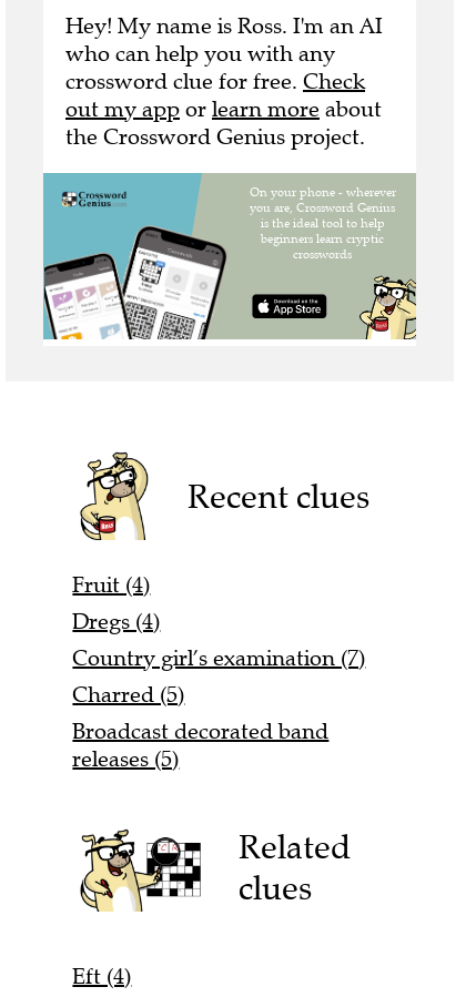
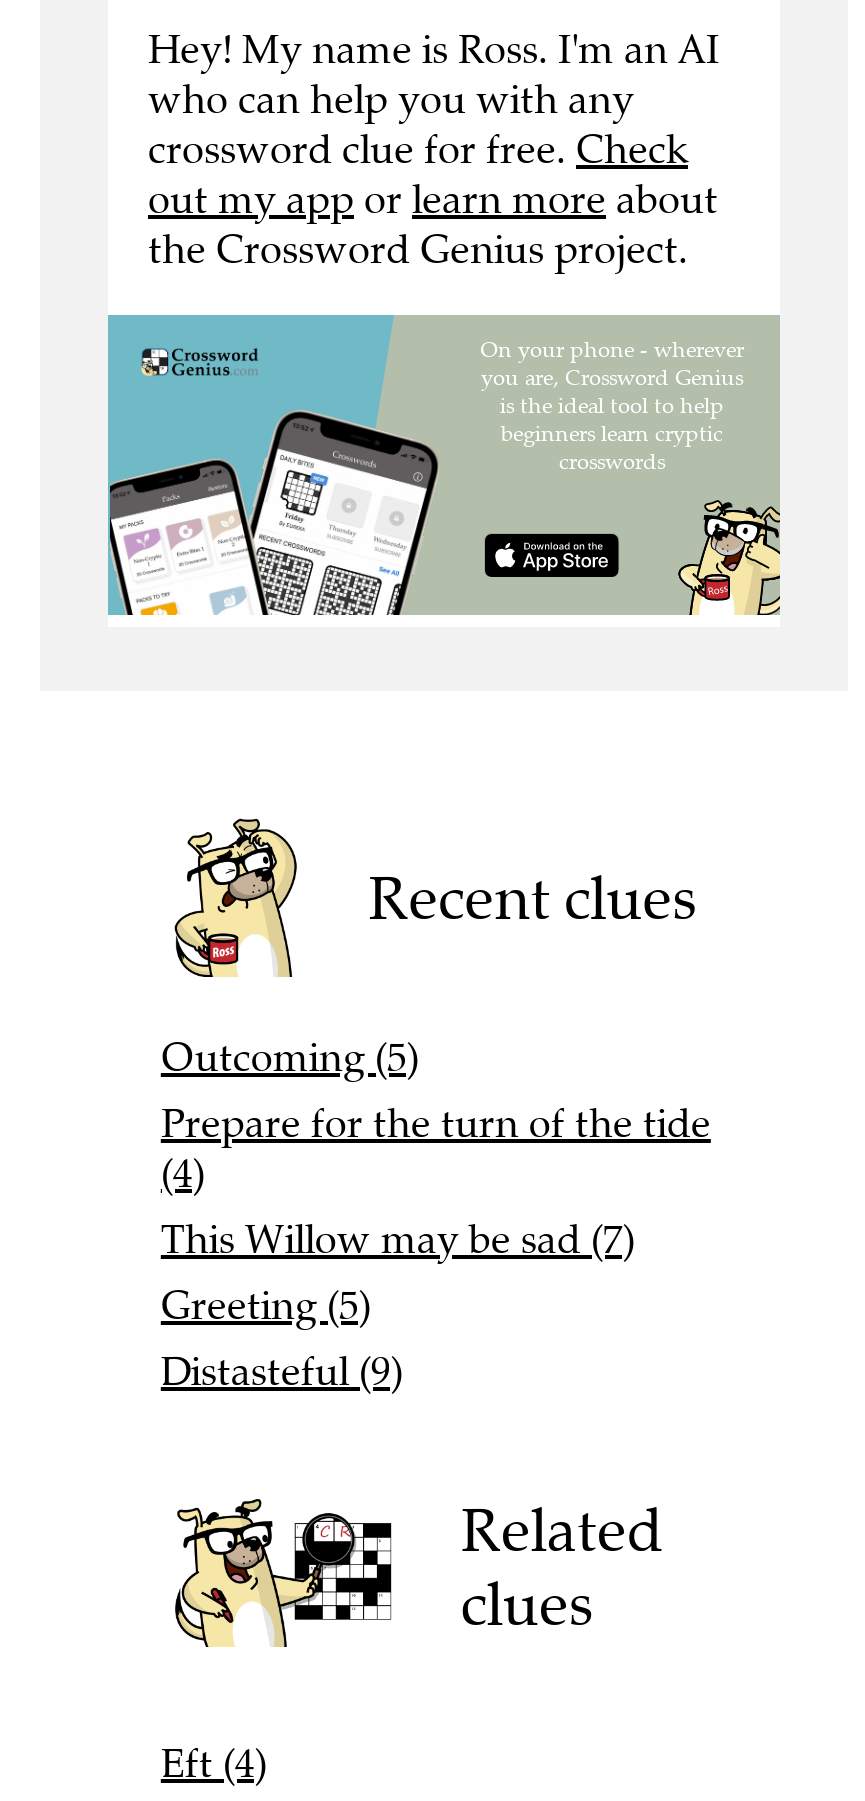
- Fruit (4)
- Dregs (4)
- Country girl’s examination (7)
- Charred (5)
- Broadcast decorated band
- releases (5)
+ Outcoming (5)
+ Prepare for the turn of the tide
+ (4)
+ This Willow may be sad (7)
+ Greeting (5)
+ Distasteful (9)
